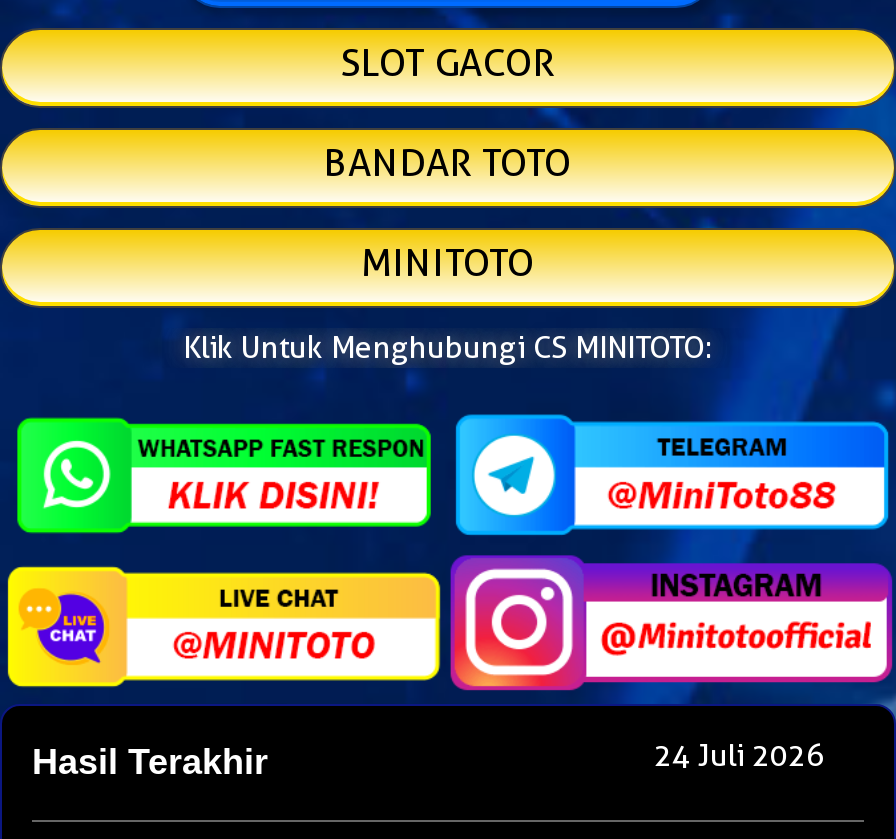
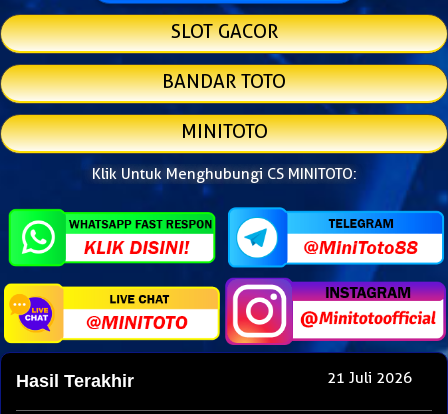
- 24 Juli 2026
+ 21 Juli 2026
